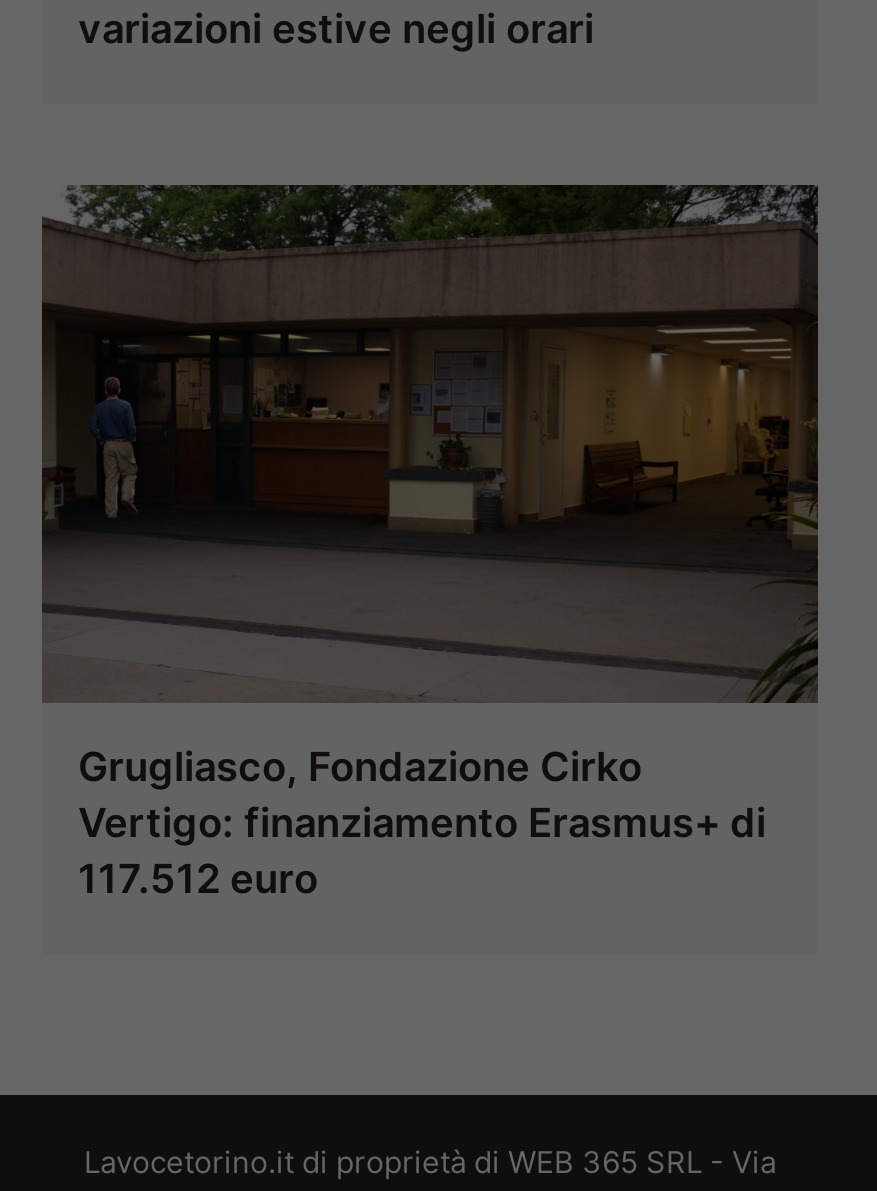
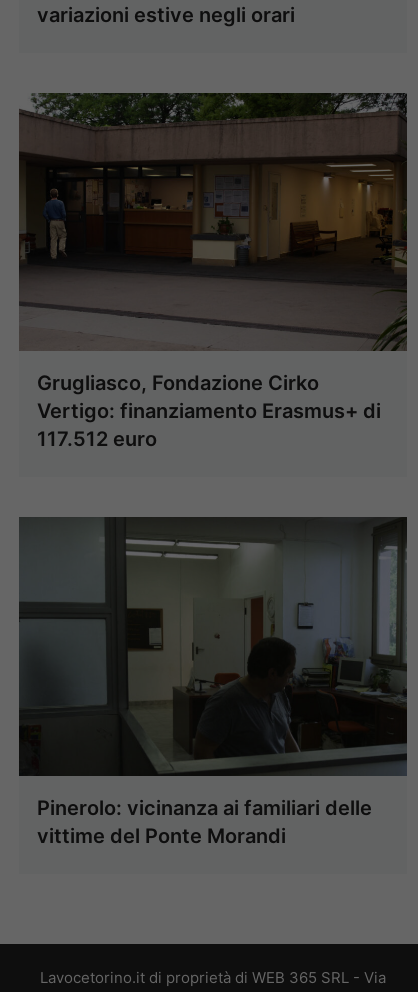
+ [image]
+ Pinerolo: vicinanza ai familiari delle
+ vittime del Ponte Morandi
